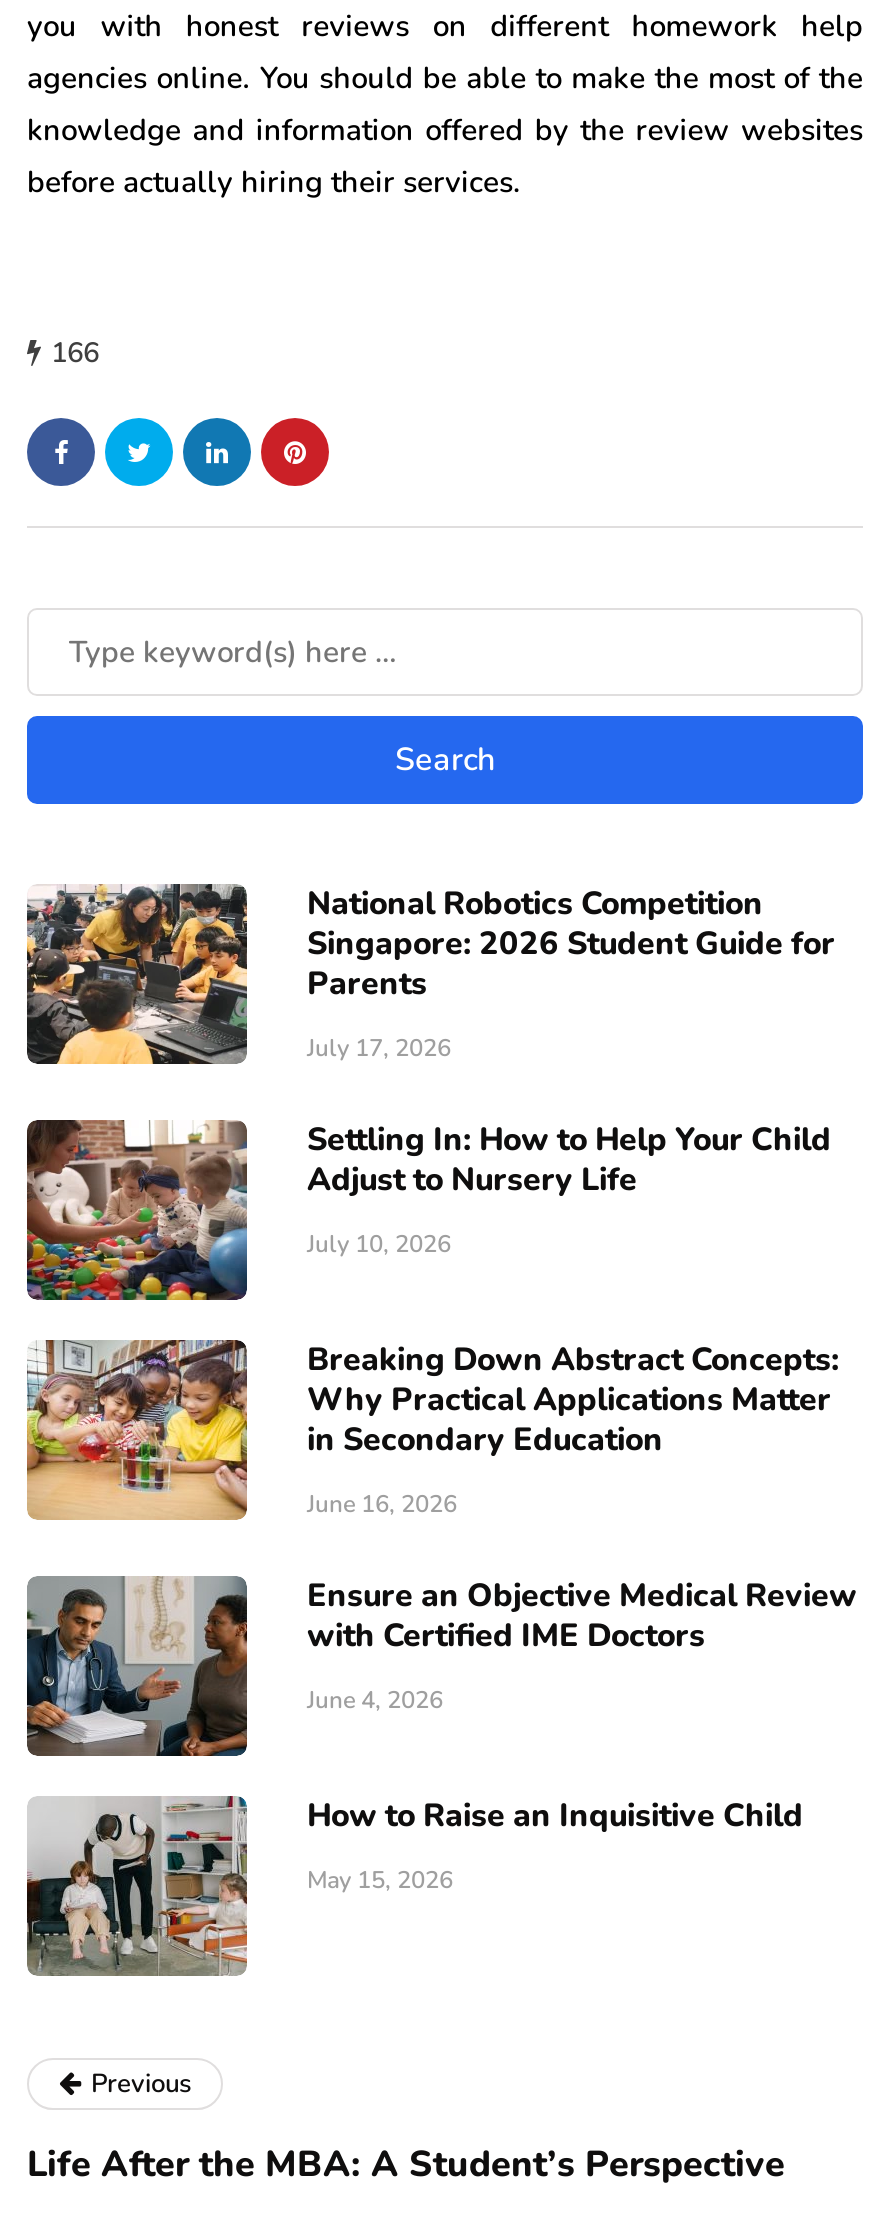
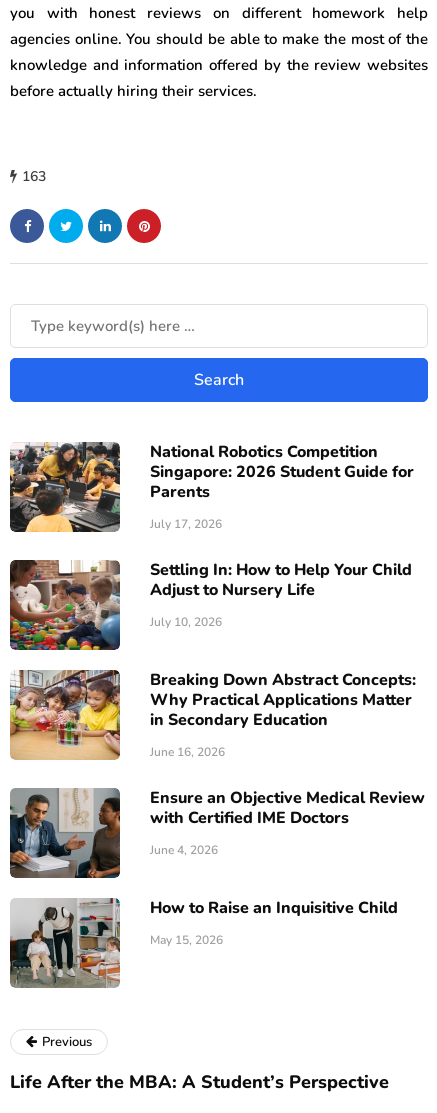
- 166
+ 163
